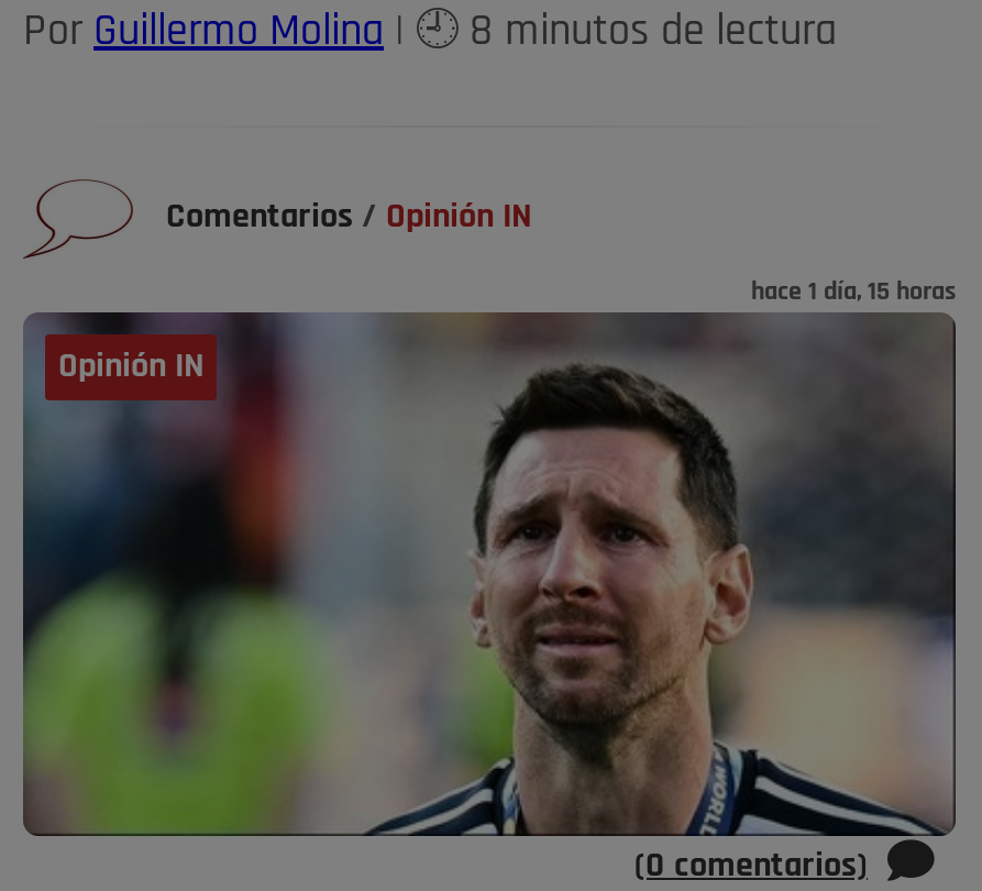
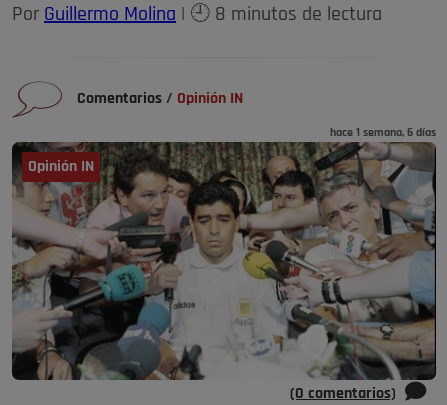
- hace 1 día, 15 horas
+ hace 1 semana, 6 días

- [image]
+ [image]
